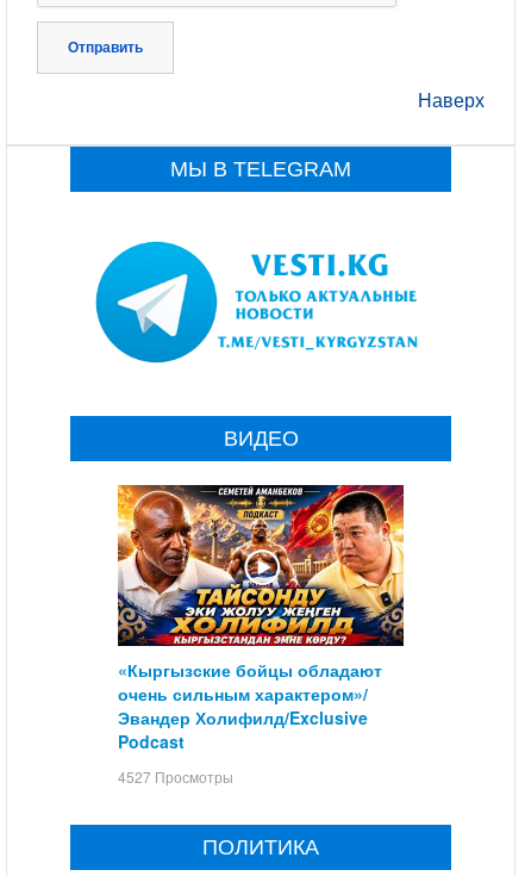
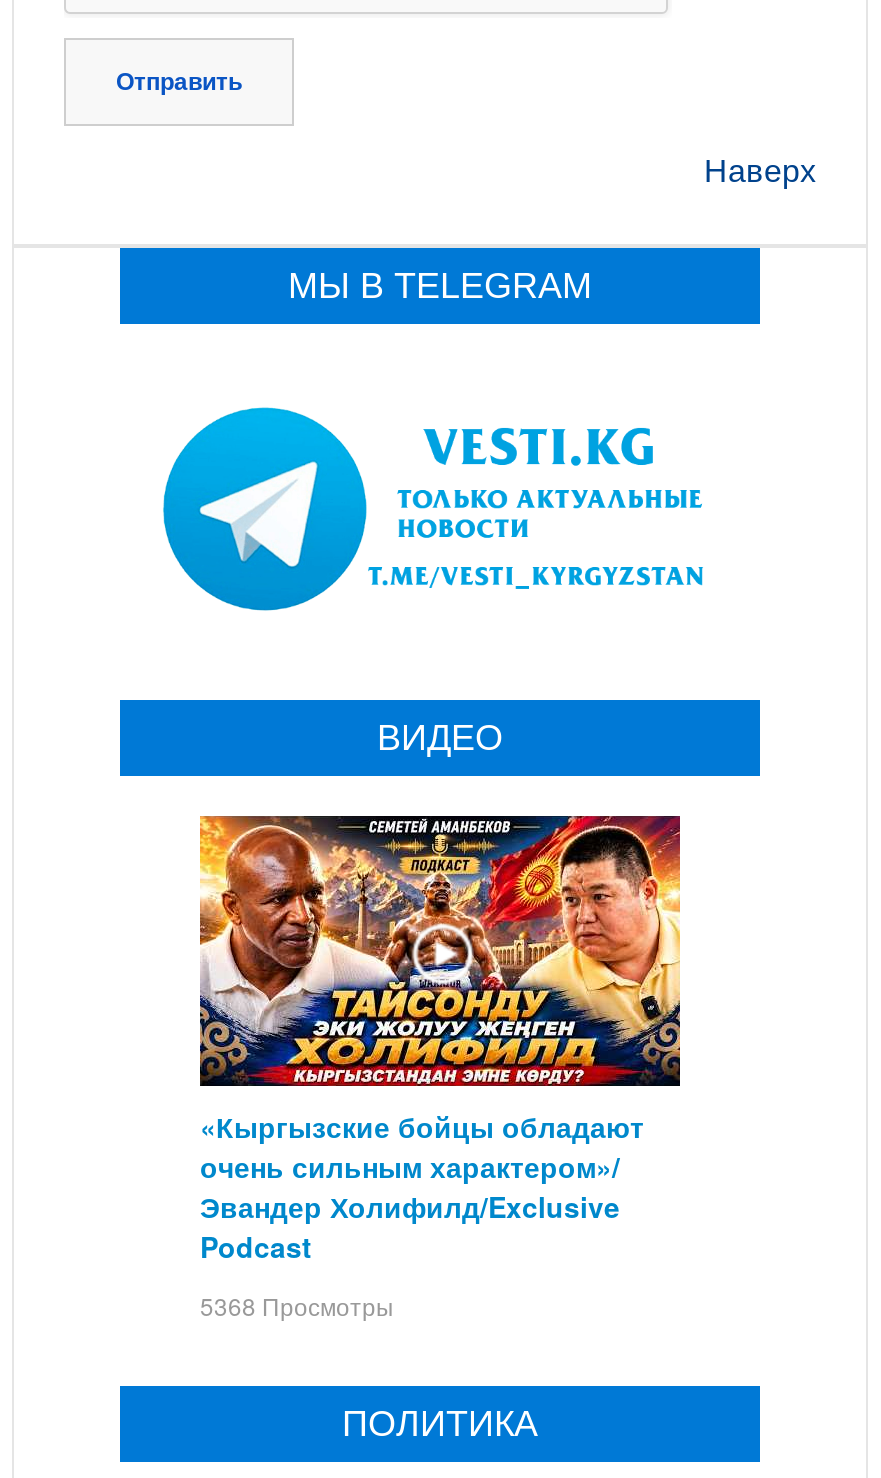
- 4527 Просмотры
+ 5368 Просмотры
